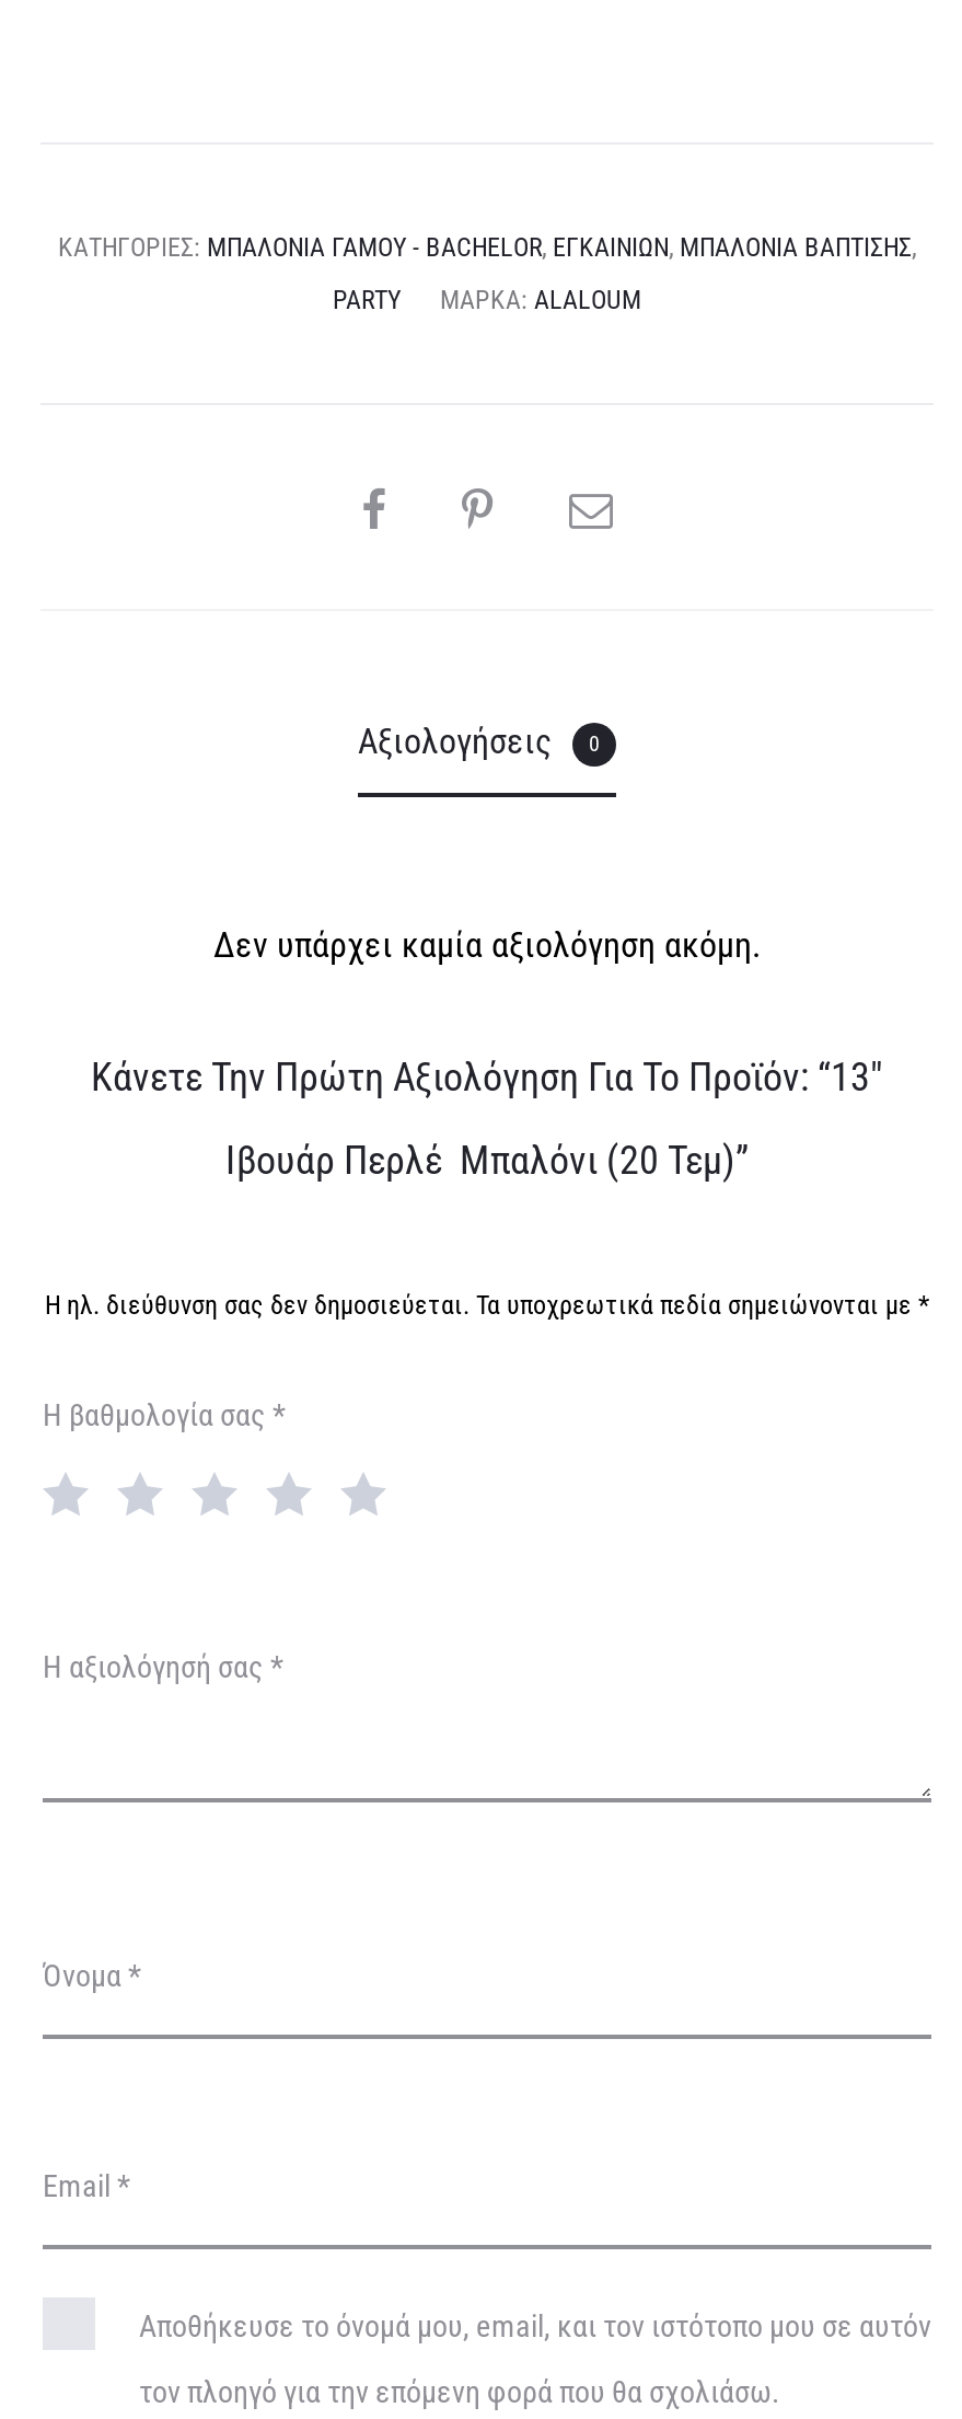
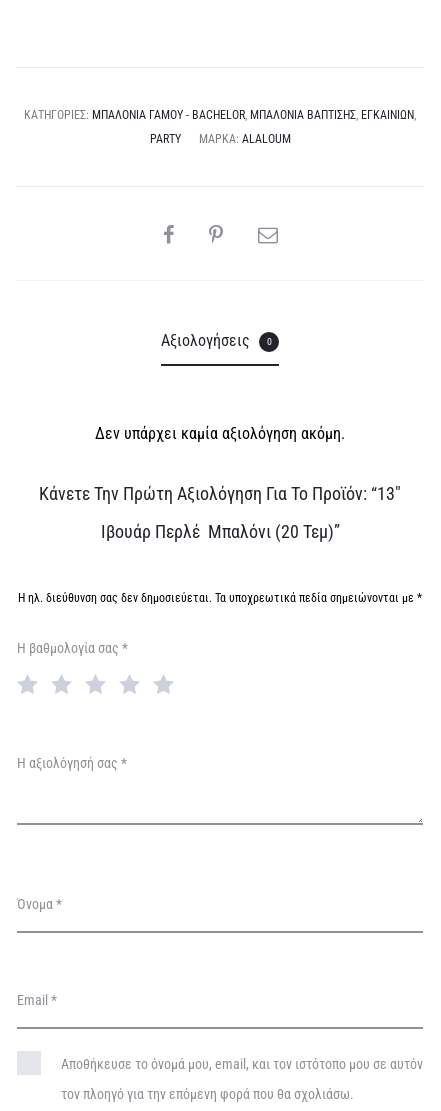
- ΚΑΤΗΓΟΡΊΕΣ: ΜΠΑΛΌΝΙΑ ΓΆΜΟΥ - BACHELOR, ΕΓΚΑΙΝΊΩΝ, ΜΠΑΛΌΝΙΑ ΒΆΠΤΙΣΗΣ
+ ΚΑΤΗΓΟΡΊΕΣ: ΜΠΑΛΌΝΙΑ ΓΆΜΟΥ - BACHELOR, ΜΠΑΛΌΝΙΑ ΒΆΠΤΙΣΗΣ, ΕΓΚΑΙΝΊΩΝ
